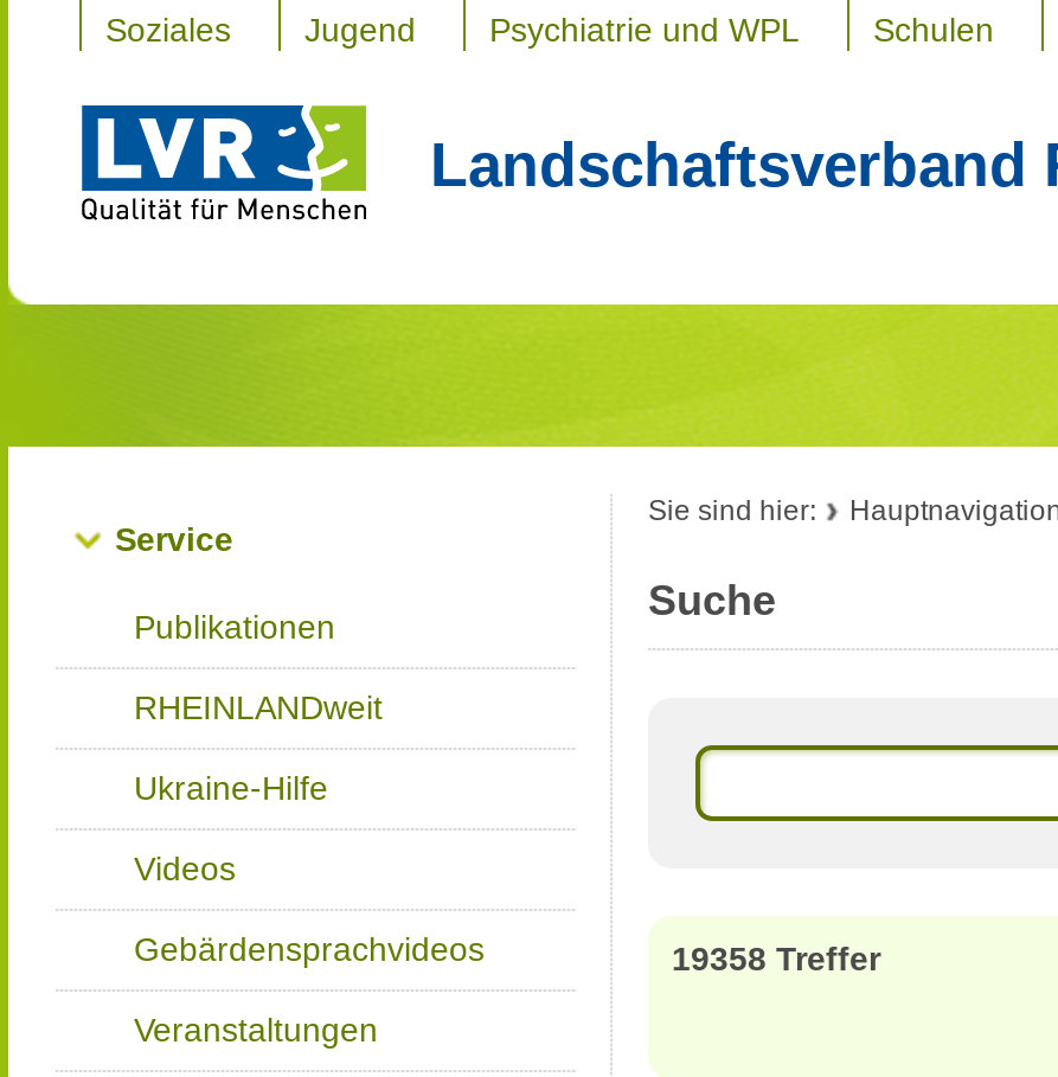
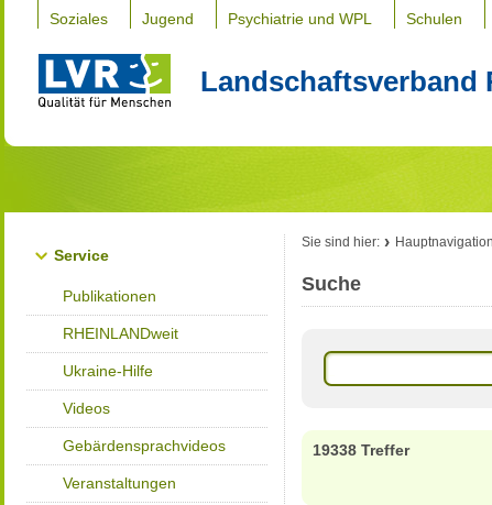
- 19358 Treffer
+ 19338 Treffer
